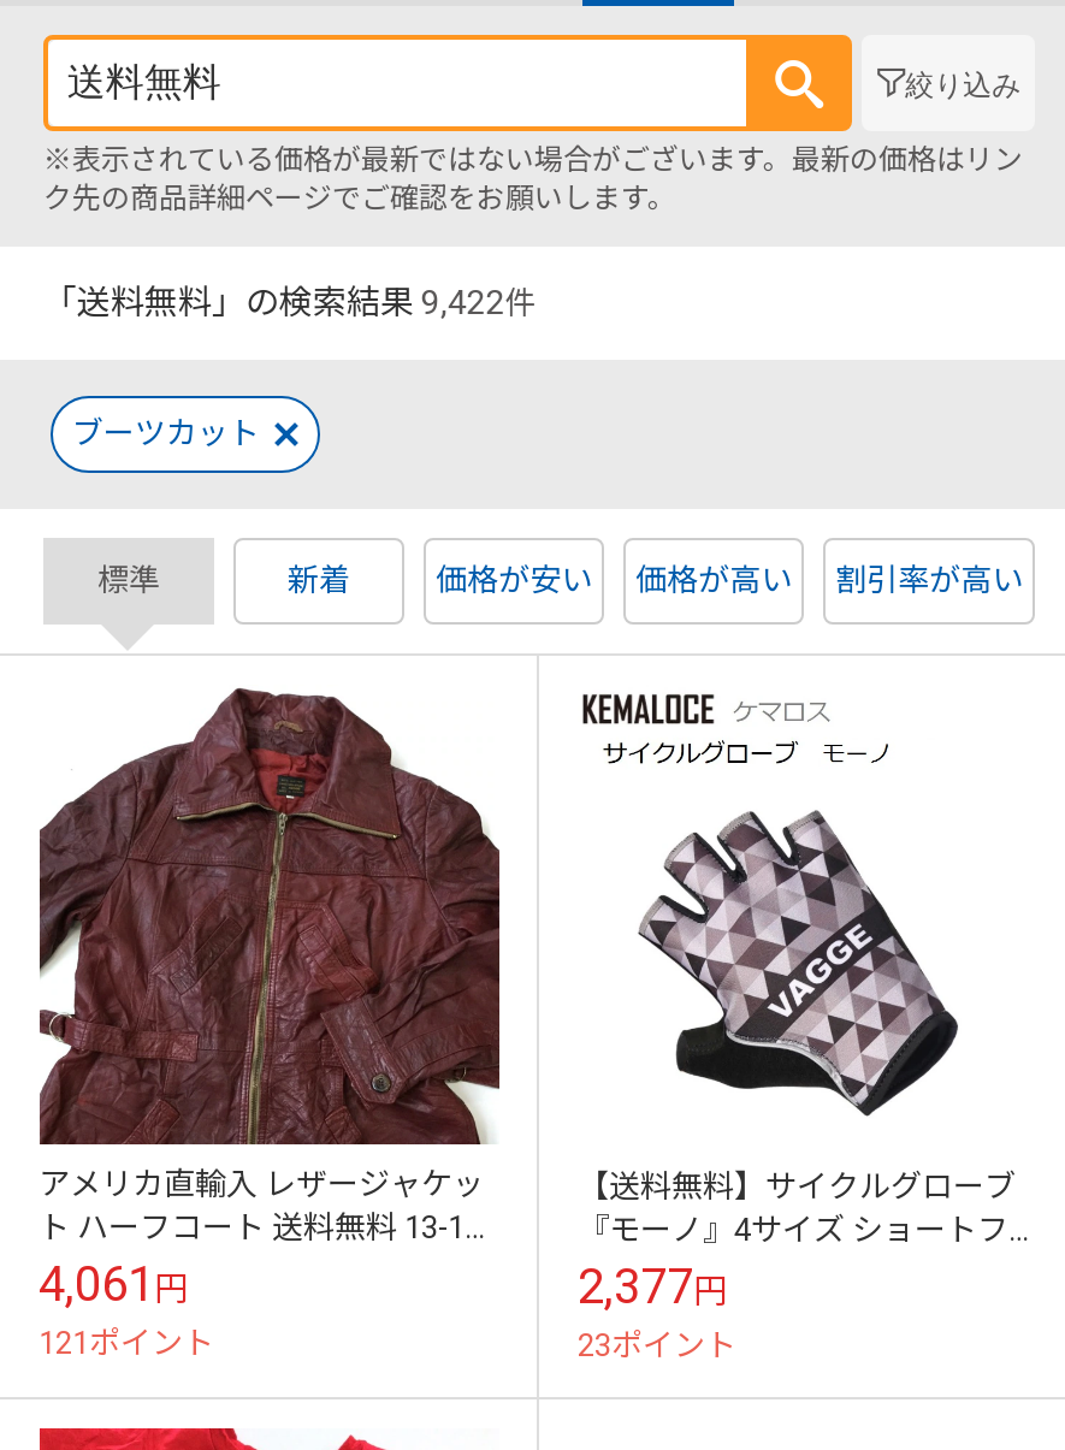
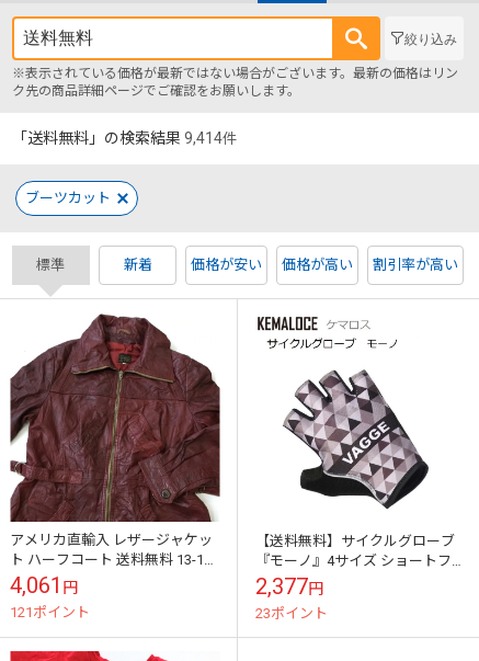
- 「送料無料」の検索結果9,422件
+ 「送料無料」の検索結果9,414件
